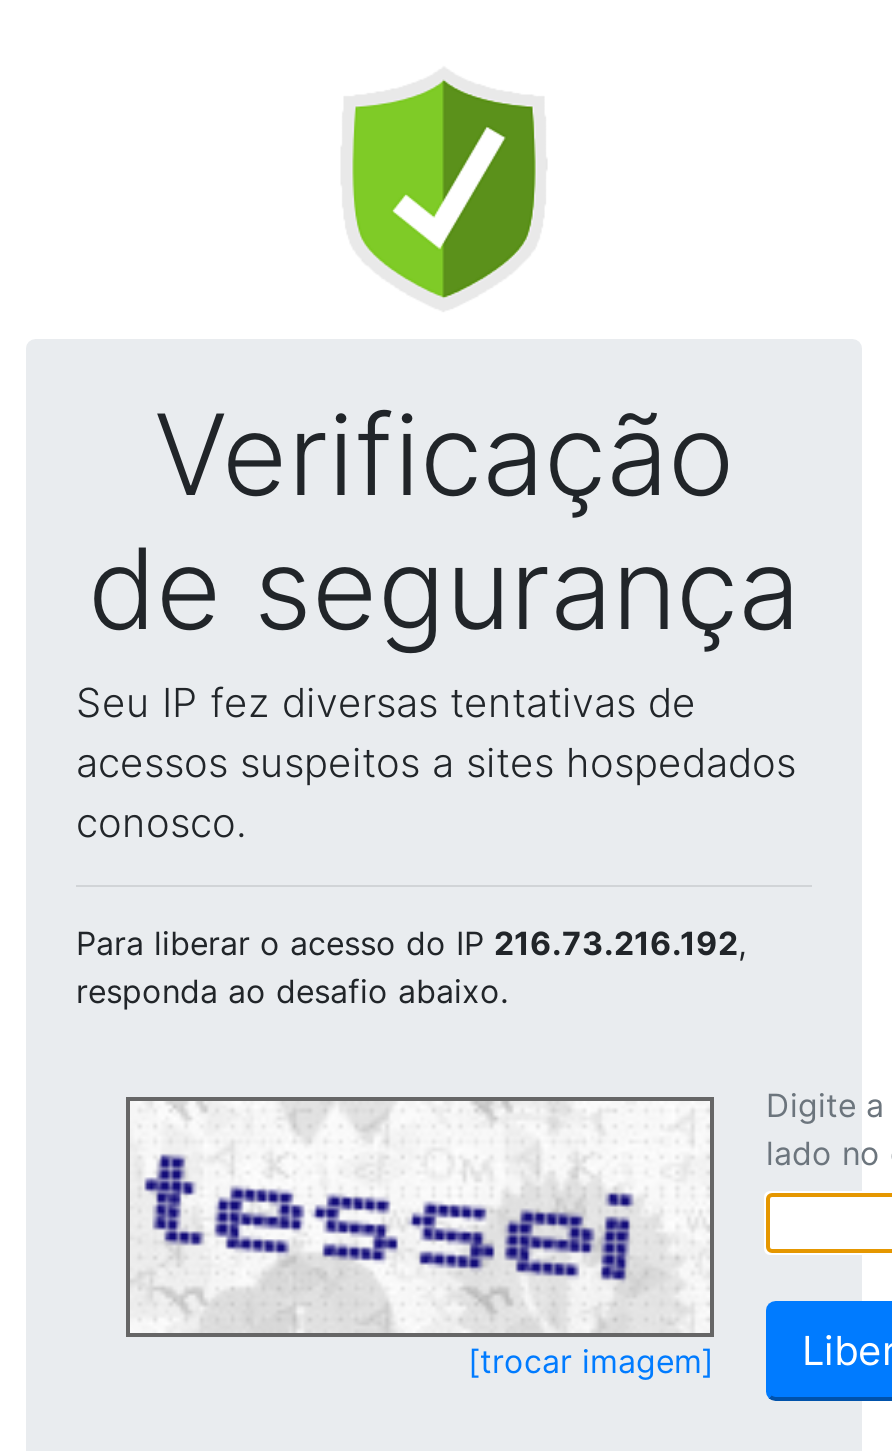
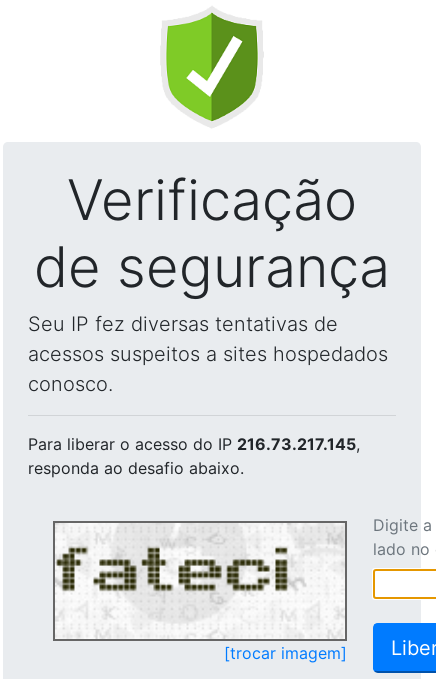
- Para liberar o acesso do IP 216.73.216.192,
+ Para liberar o acesso do IP 216.73.217.145,

- [image]
+ [image]
